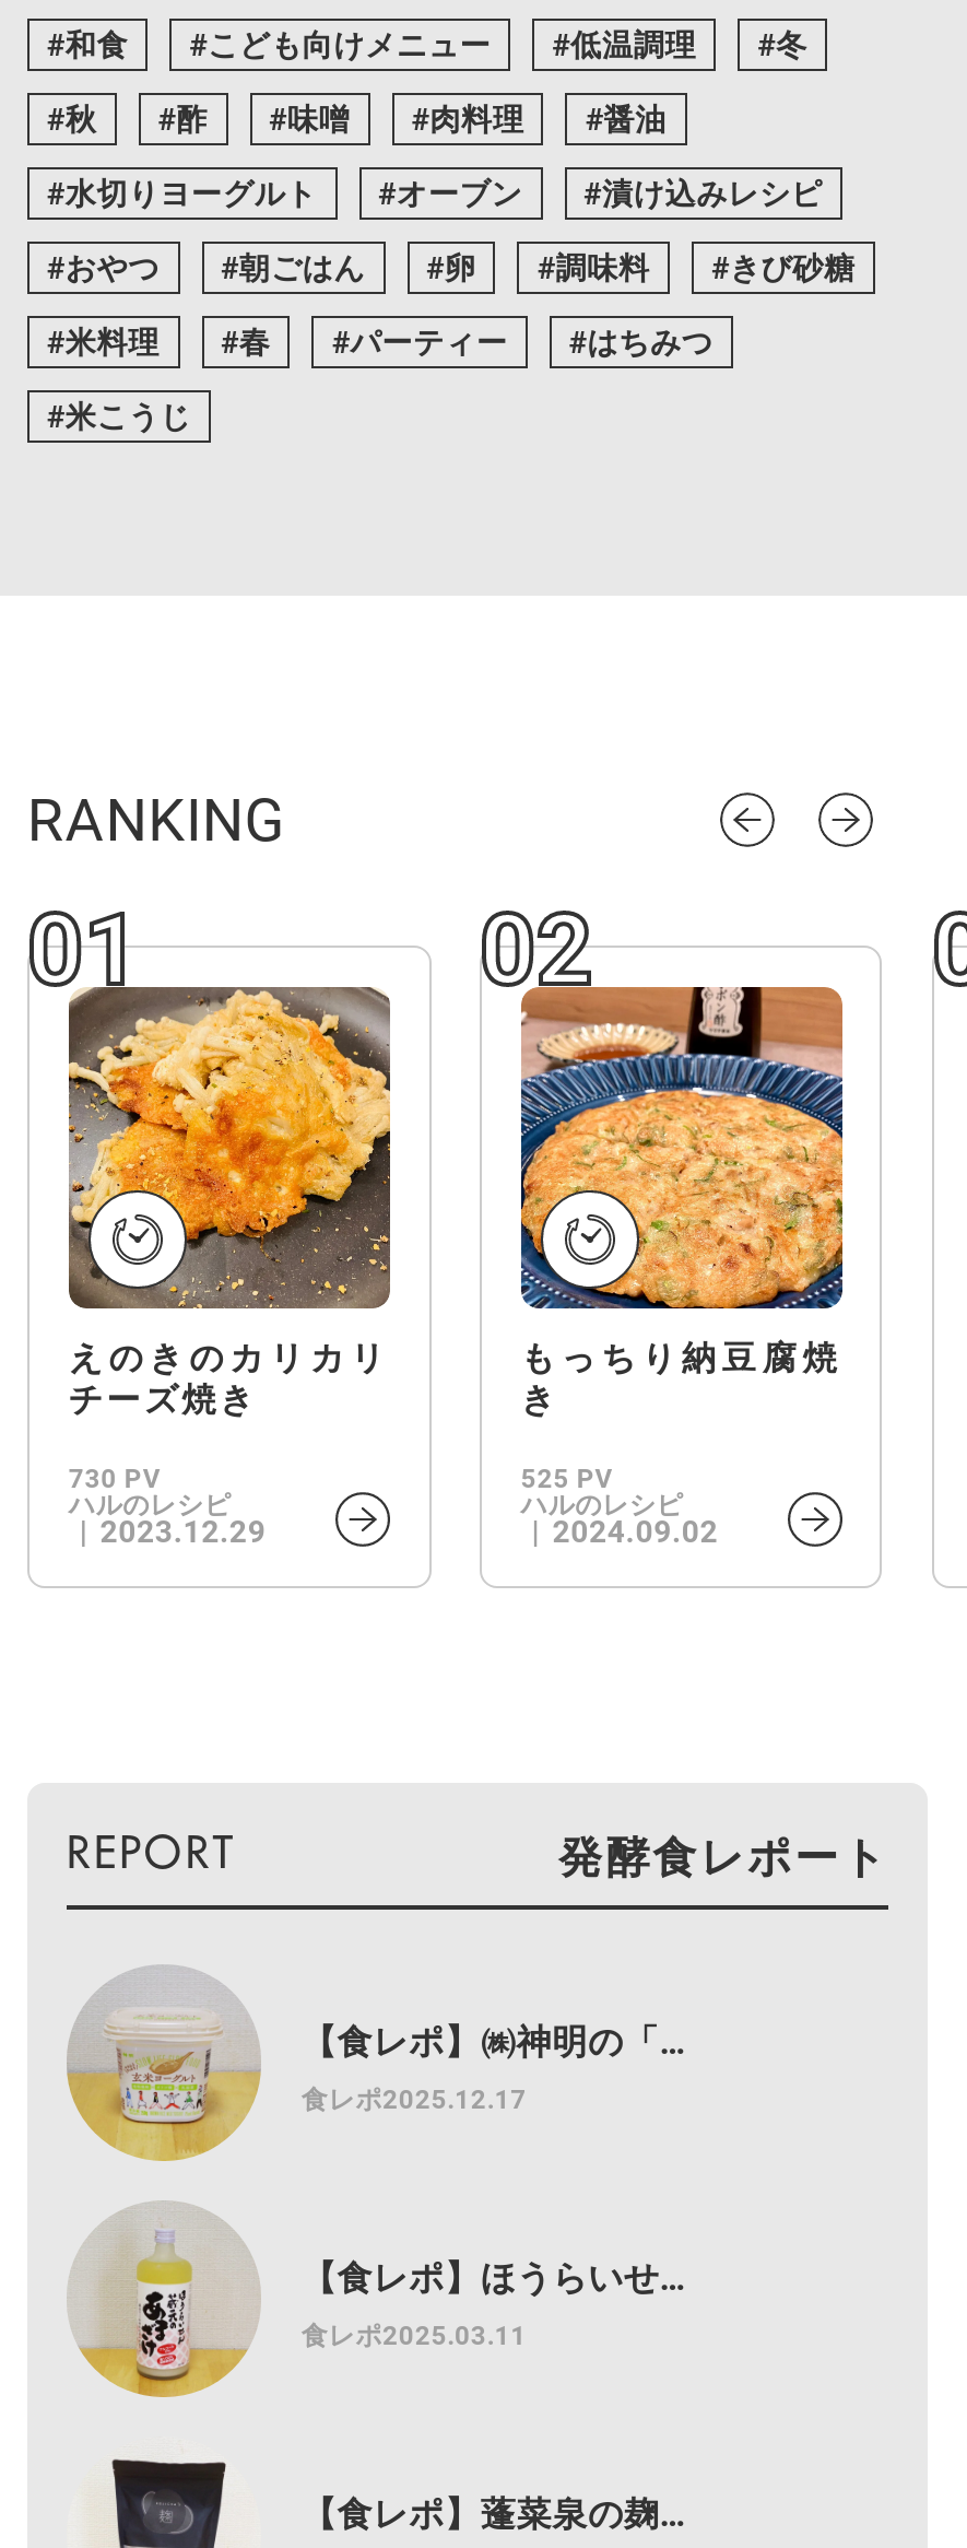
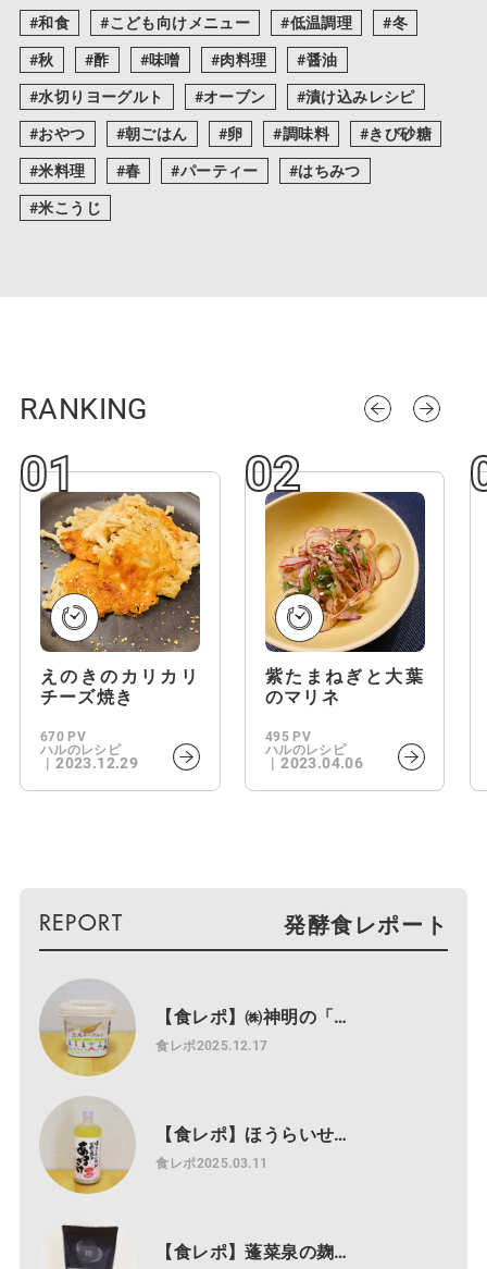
- [image]
- もっちり納豆腐焼
- き
+ [image]
+ 紫たまねぎと大葉
+ のマリネ

- 730 PV
+ 670 PV

- 525 PV
+ 495 PV

- 2024.09.02
+ 2023.04.06
